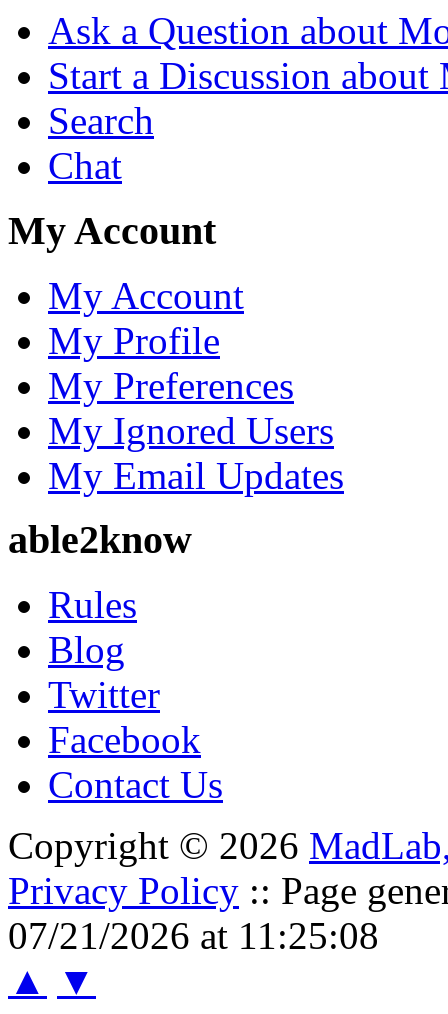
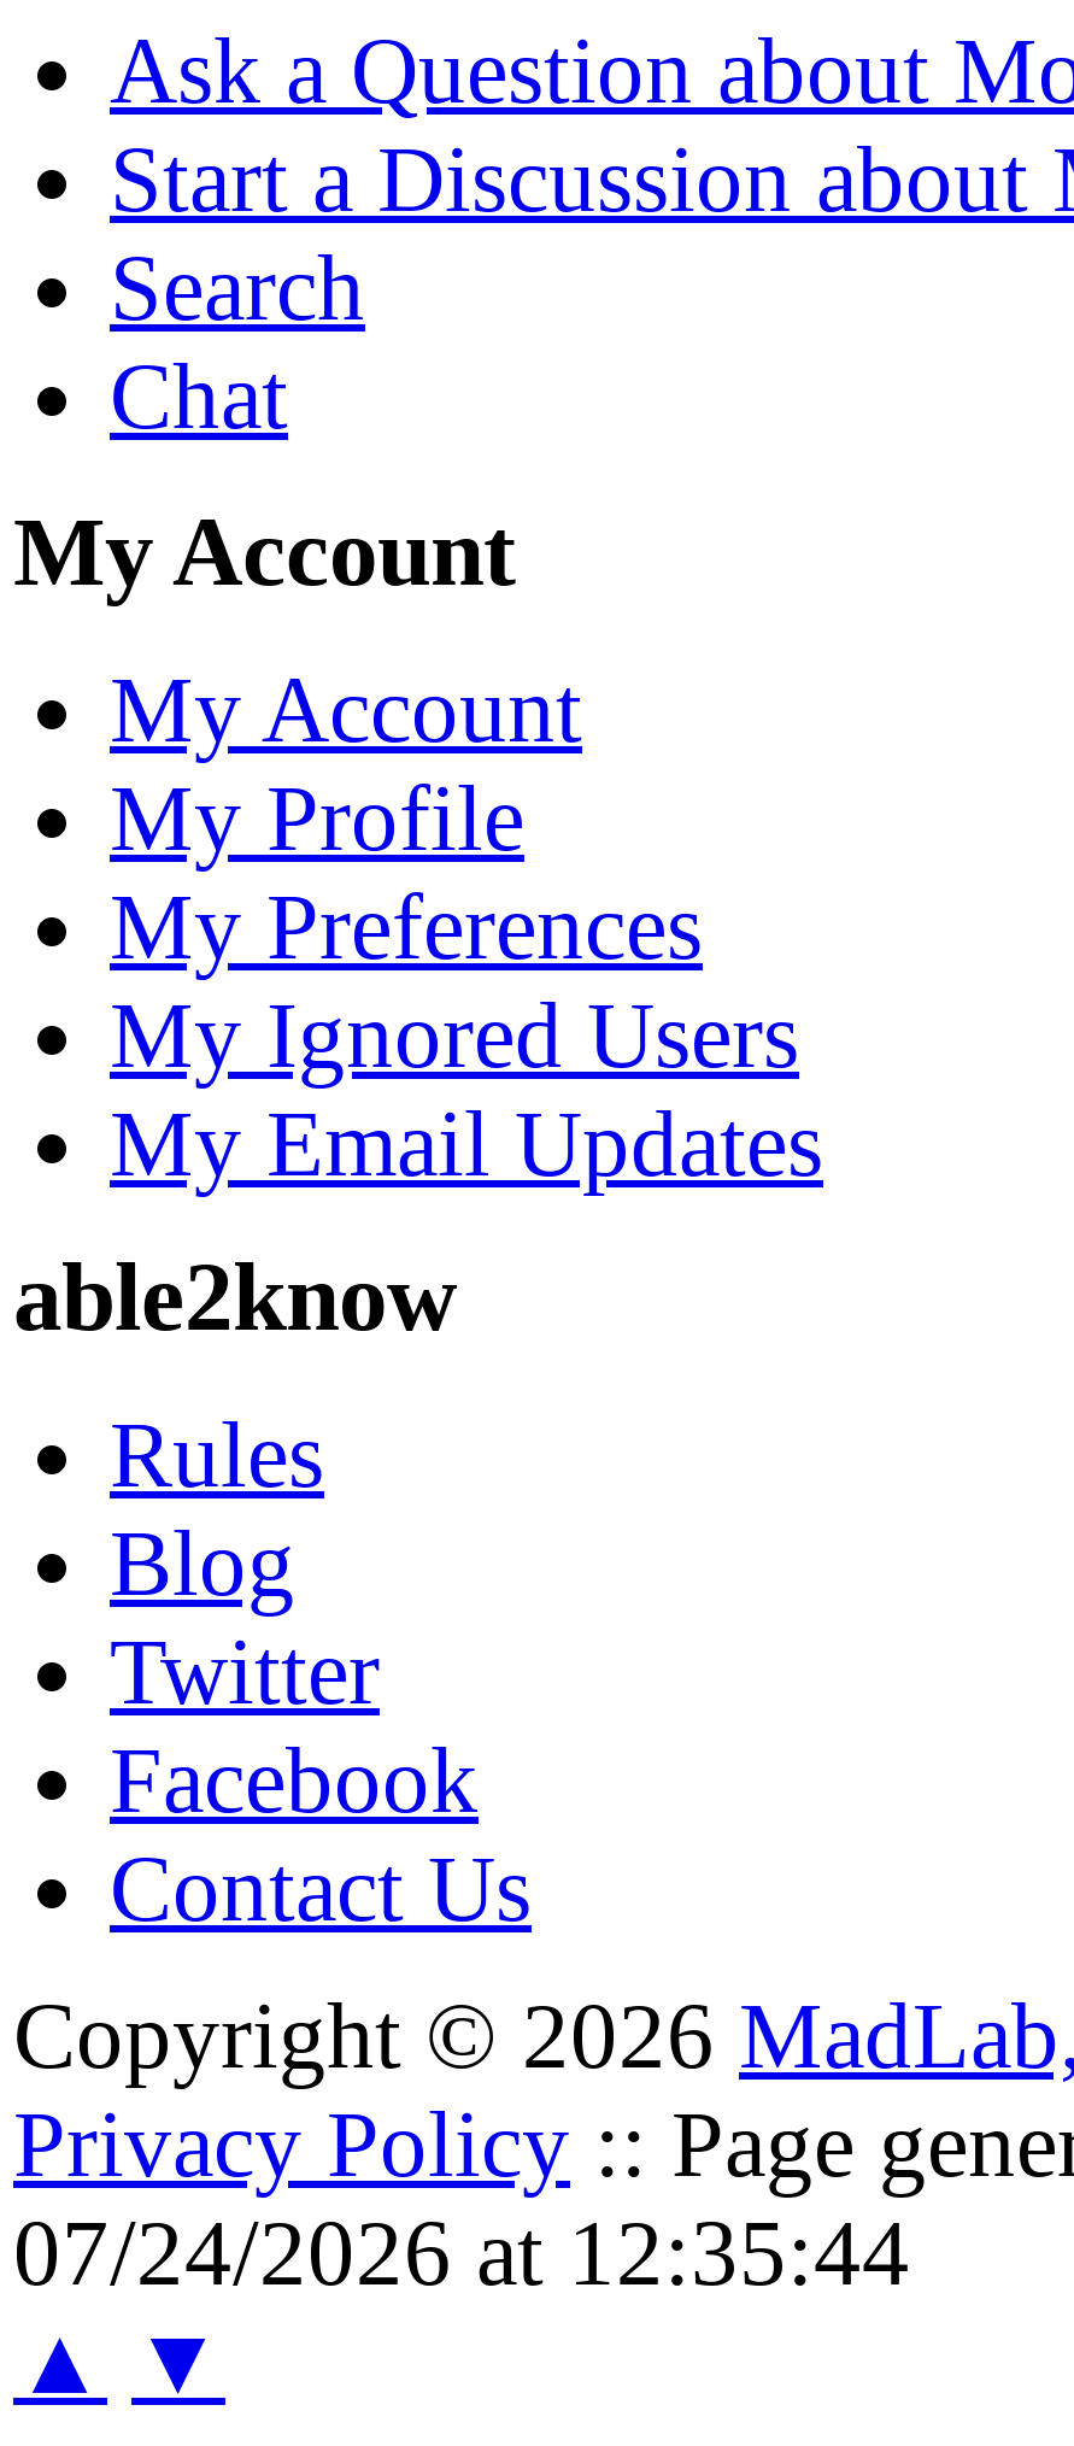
- 07/21/2026 at 11:25:08
+ 07/24/2026 at 12:35:44
